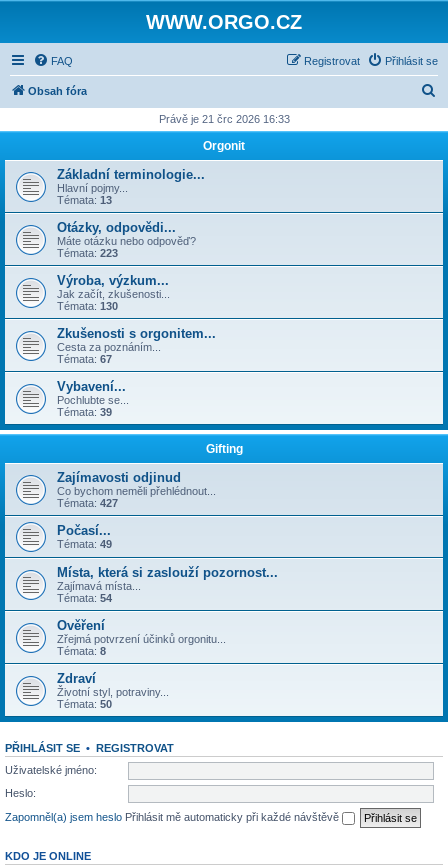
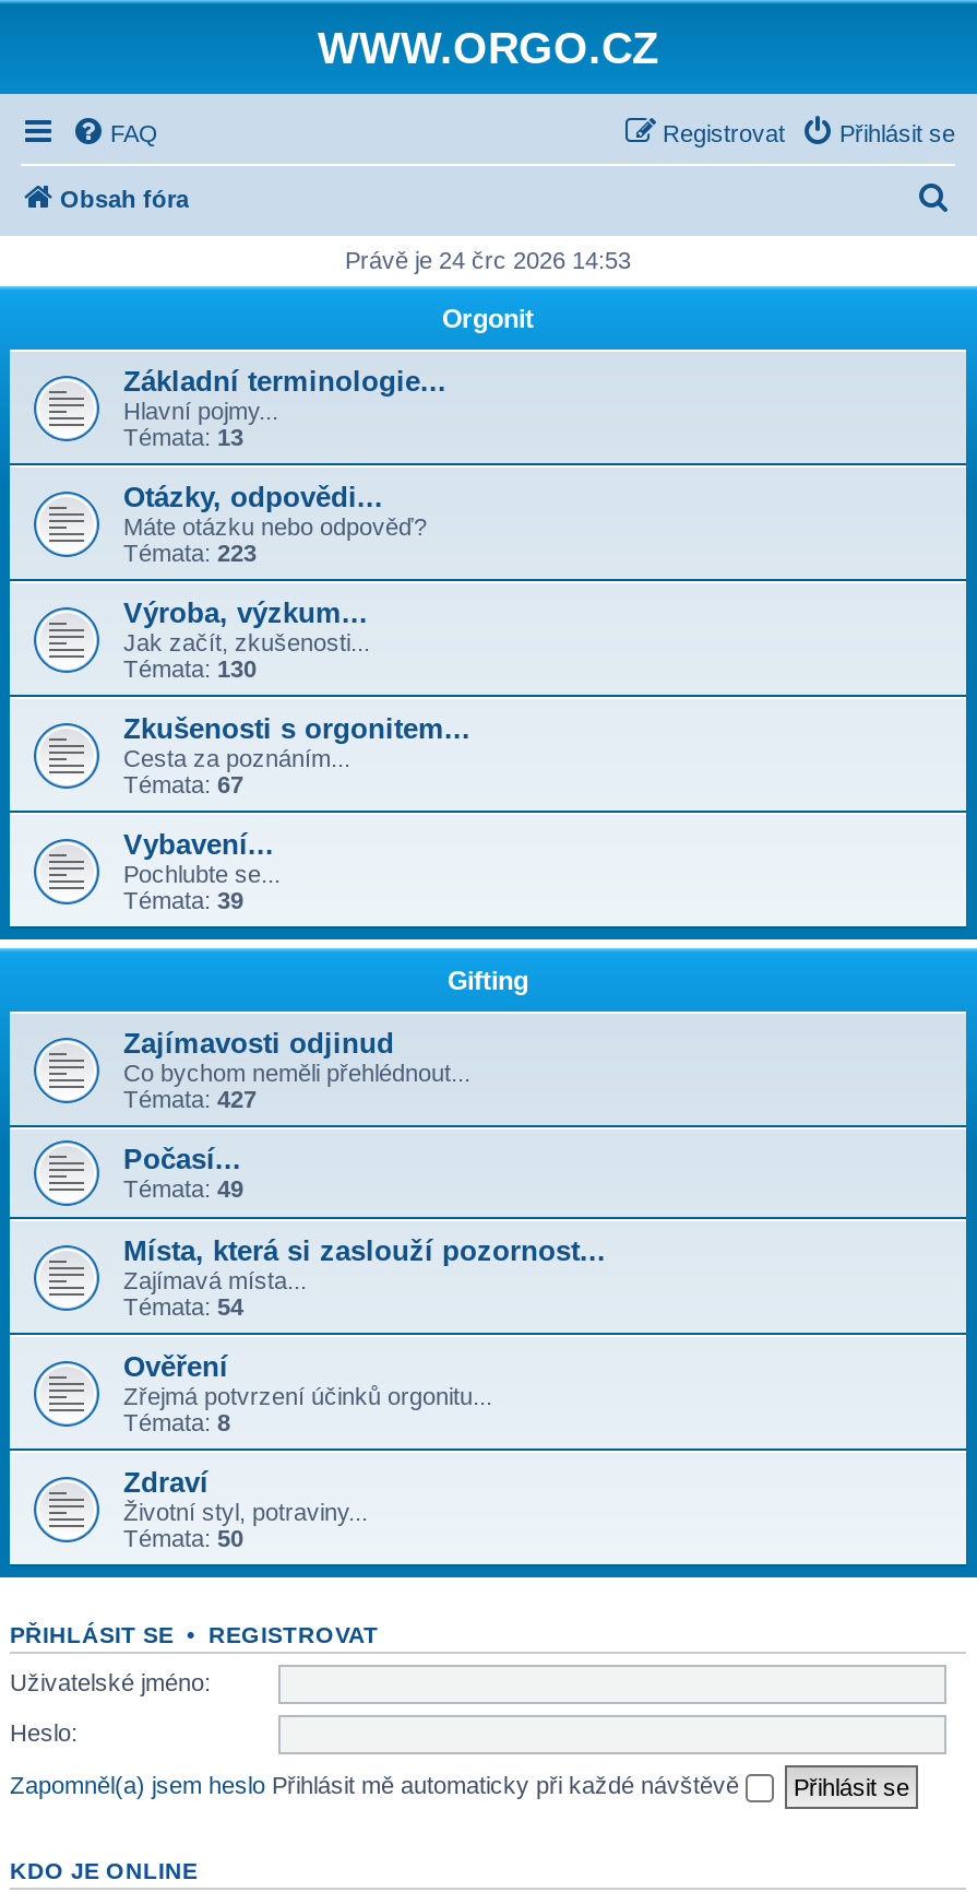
- Právě je 21 črc 2026 16:33
+ Právě je 24 črc 2026 14:53
